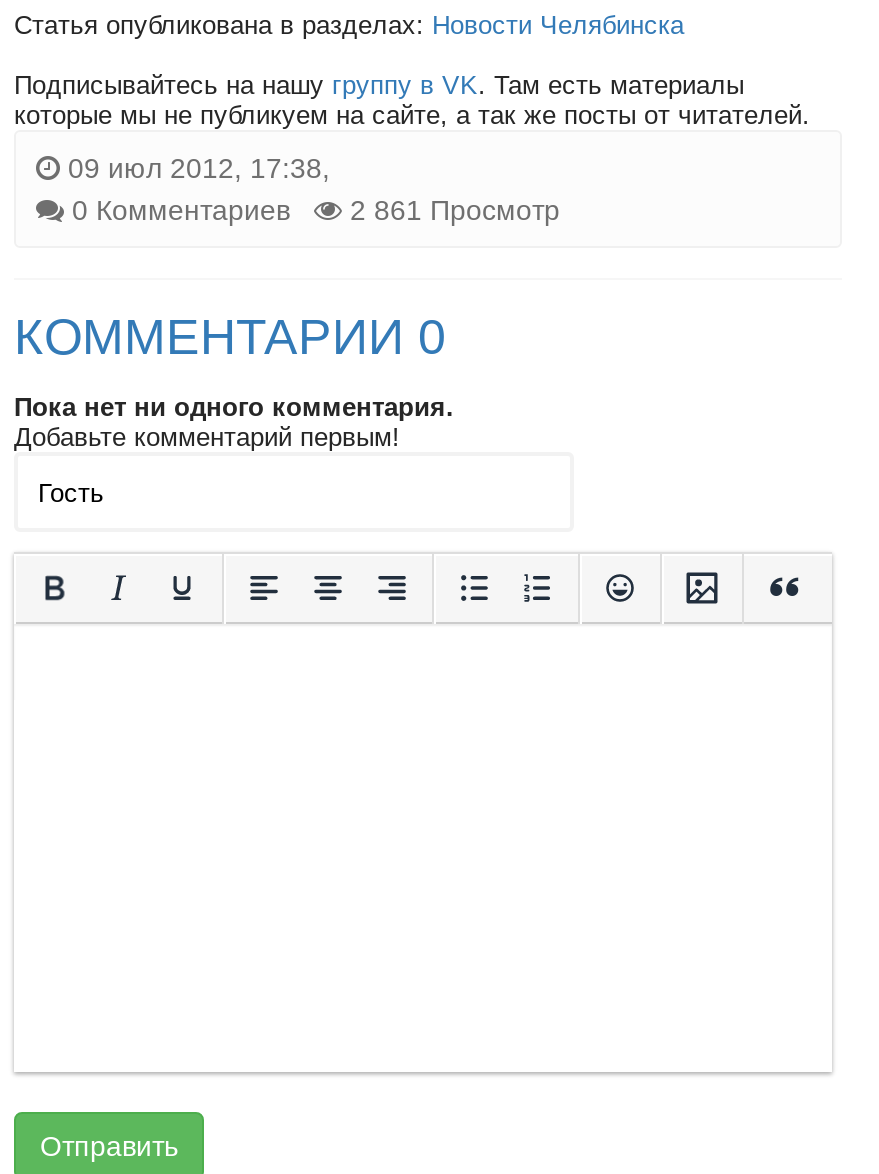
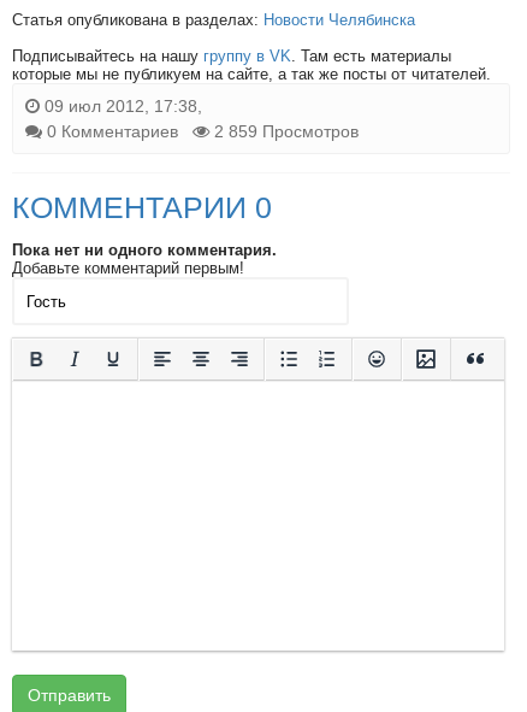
- 0 Комментариев 2 861 Просмотр
+ 0 Комментариев 2 859 Просмотров
